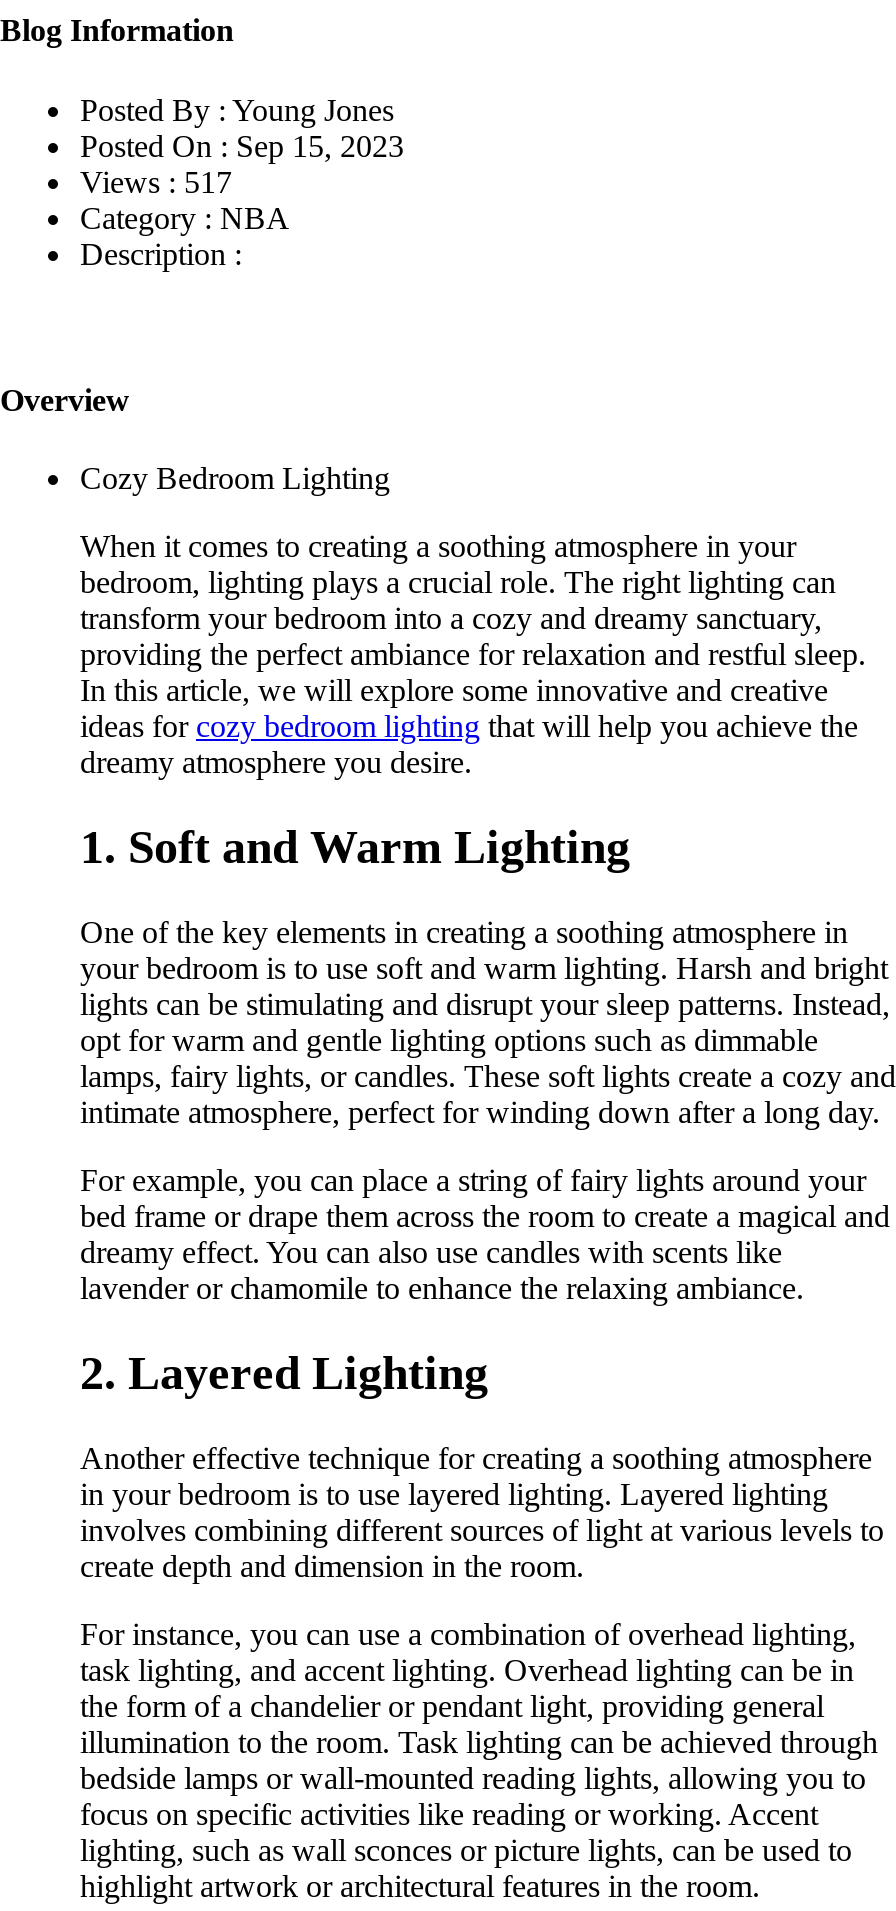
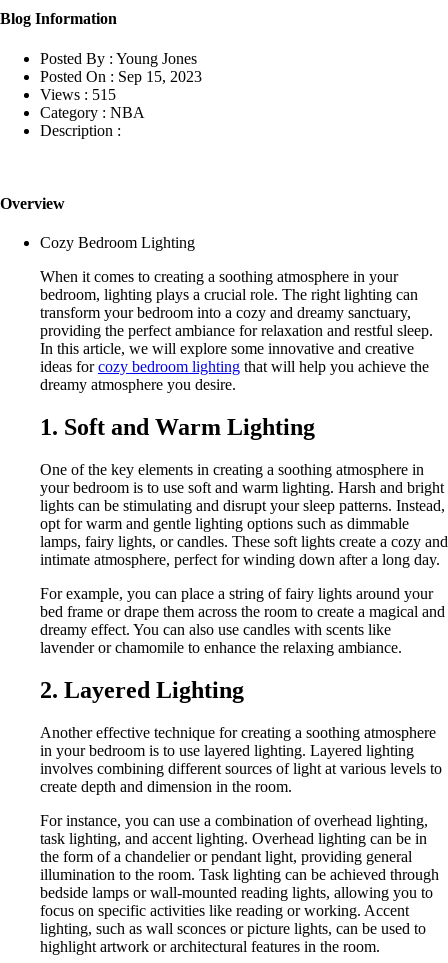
- Views : 517
+ Views : 515
